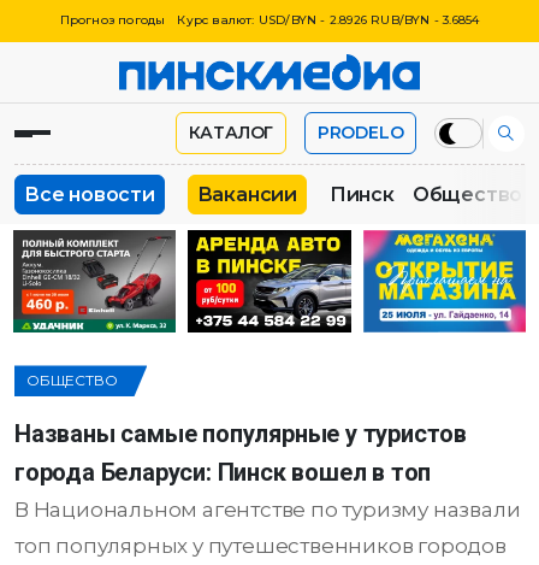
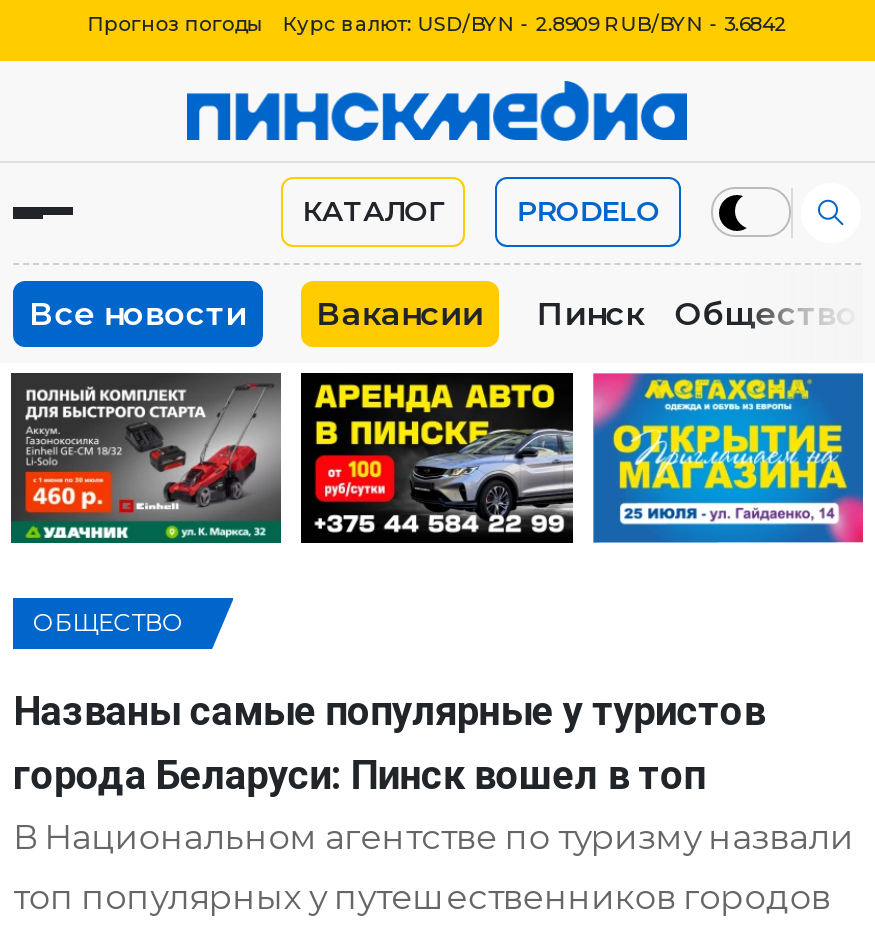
- Курс валют: USD/BYN - 2.8926 RUB/BYN - 3.6854
+ Курс валют: USD/BYN - 2.8909 RUB/BYN - 3.6842
